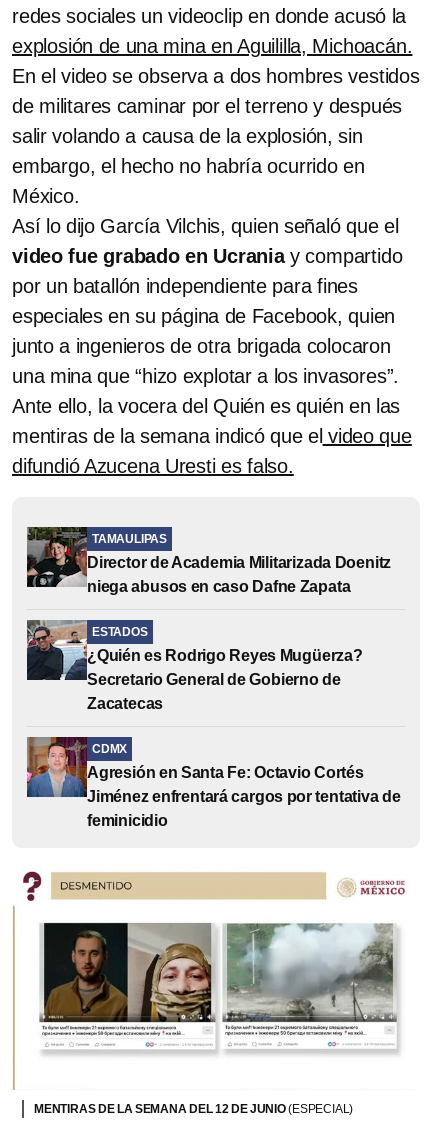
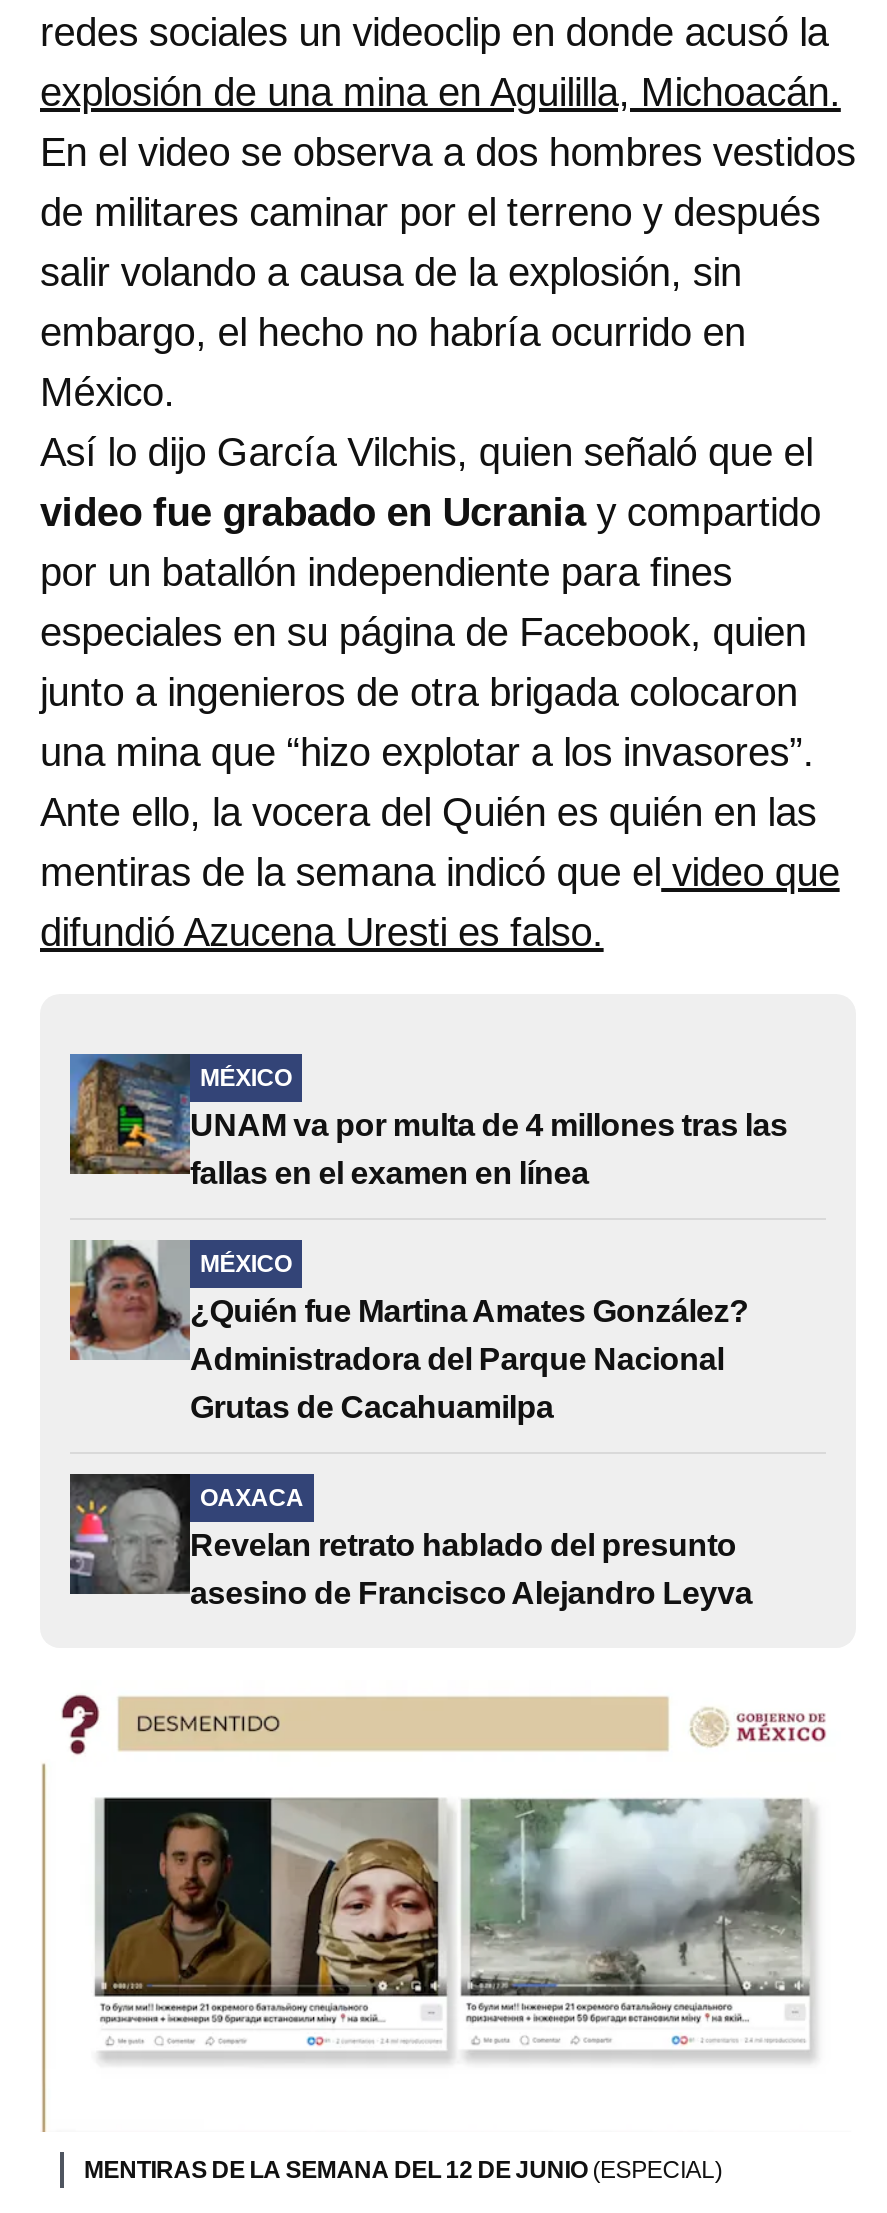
- [image]
- Director de Academia Militarizada Doenitz
- niega abusos en caso Dafne Zapata
+ [image]
+ UNAM va por multa de 4 millones tras las
+ fallas en el examen en línea

- TAMAULIPAS
+ MÉXICO

- [image]
- ¿Quién es Rodrigo Reyes Mugüerza?
- Secretario General de Gobierno de
- Zacatecas
+ [image]
+ ¿Quién fue Martina Amates González?
+ Administradora del Parque Nacional
+ Grutas de Cacahuamilpa

- ESTADOS
+ MÉXICO

- [image]
- Agresión en Santa Fe: Octavio Cortés
- Jiménez enfrentará cargos por tentativa de
- feminicidio
+ [image]
+ Revelan retrato hablado del presunto
+ asesino de Francisco Alejandro Leyva

- CDMX
+ OAXACA
